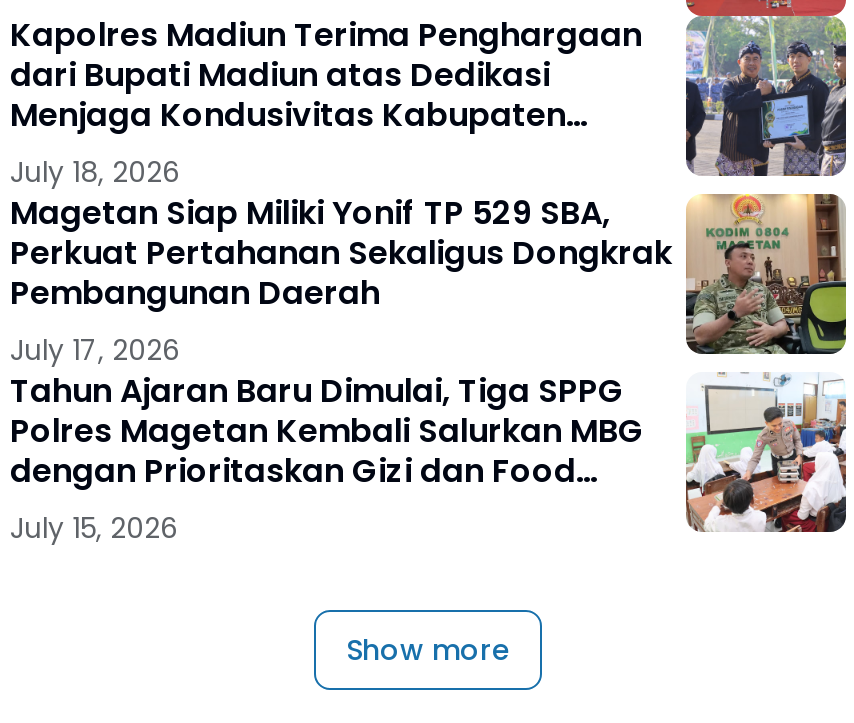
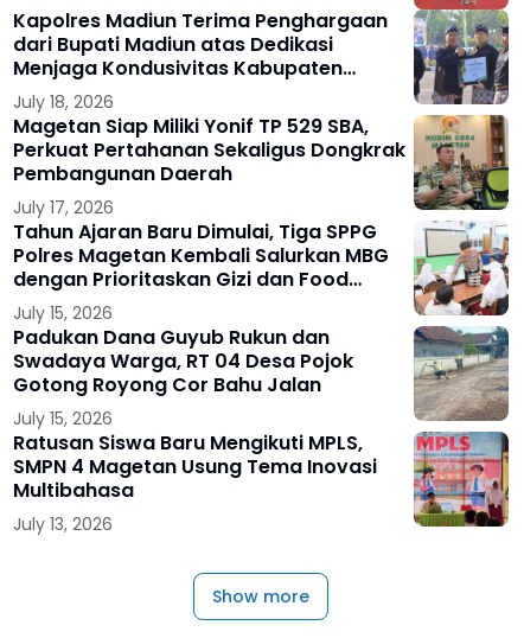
+ [image]
+ Padukan Dana Guyub Rukun dan
+ Swadaya Warga, RT 04 Desa Pojok
+ Gotong Royong Cor Bahu Jalan
+ July 15, 2026
+ Ratusan Siswa Baru Mengikuti MPLS,
+ SMPN 4 Magetan Usung Tema Inovasi
+ Multibahasa
+ July 13, 2026

+ [image]
